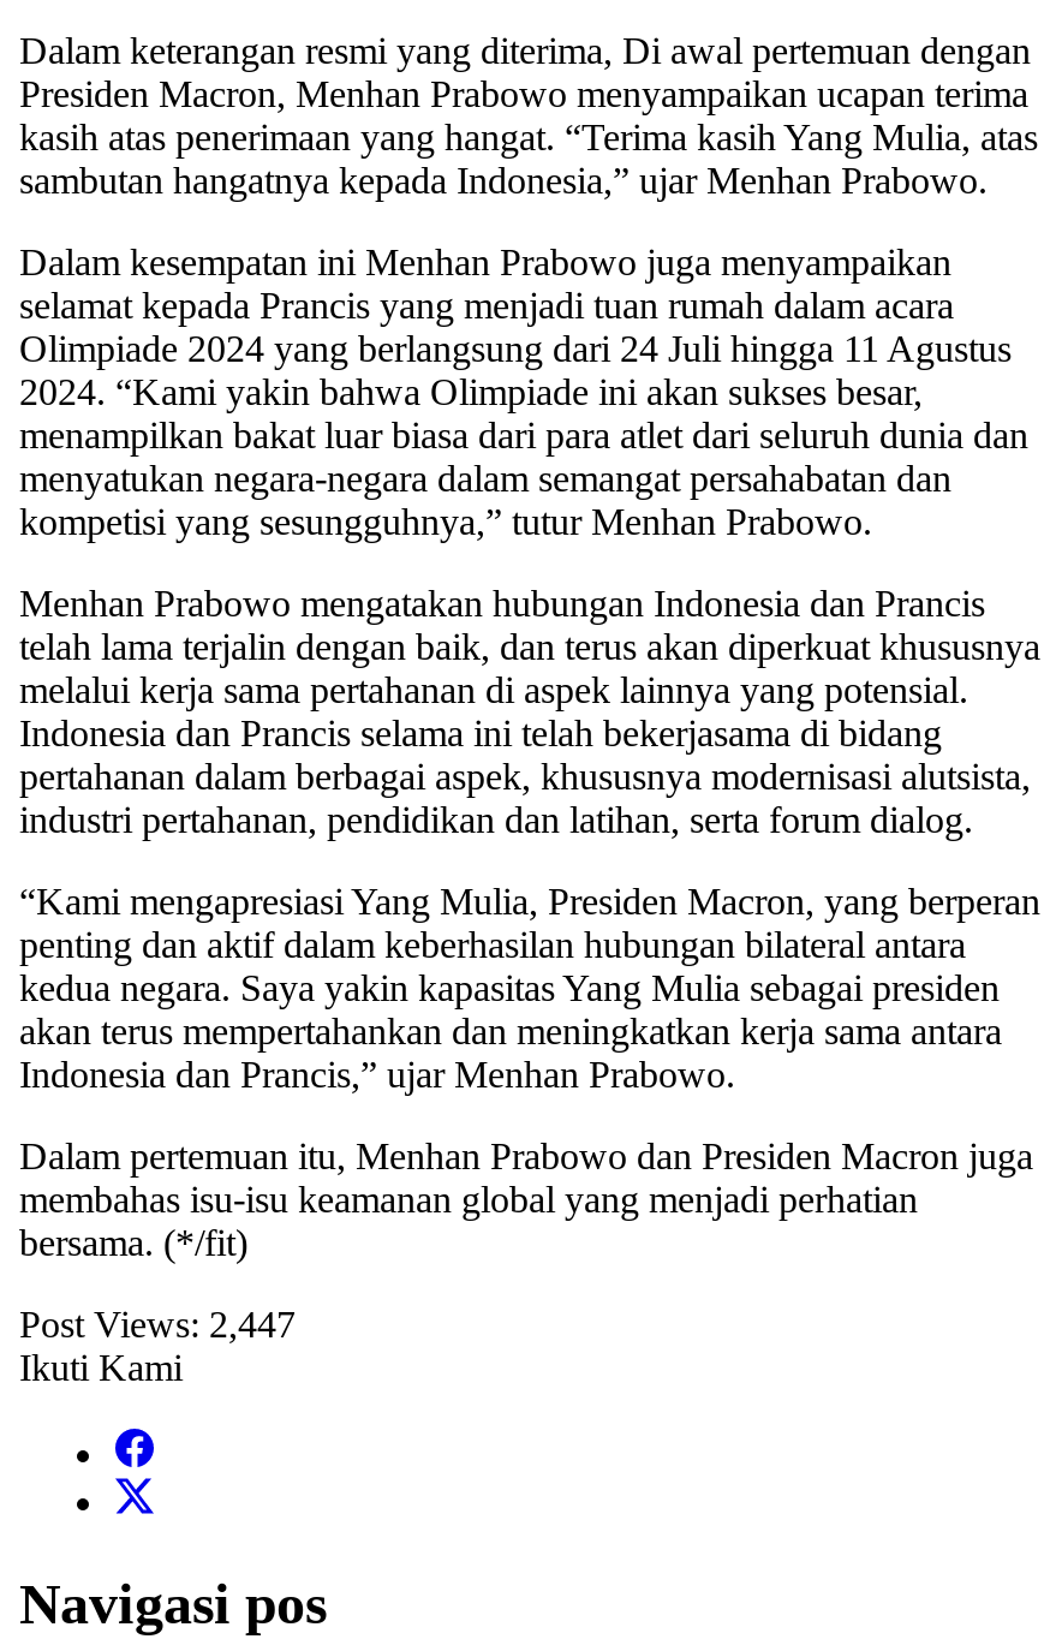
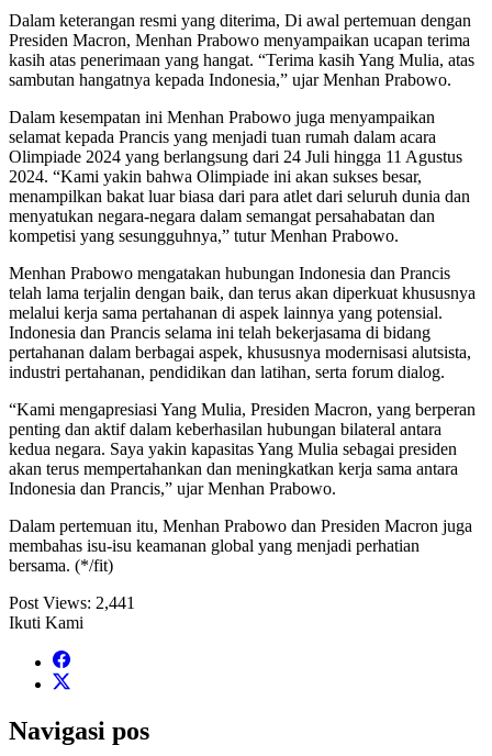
- Post Views: 2,447
+ Post Views: 2,441
